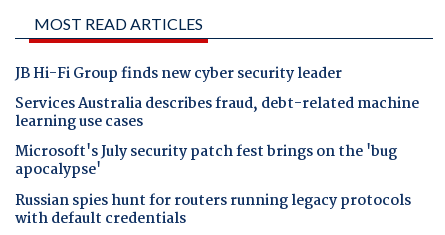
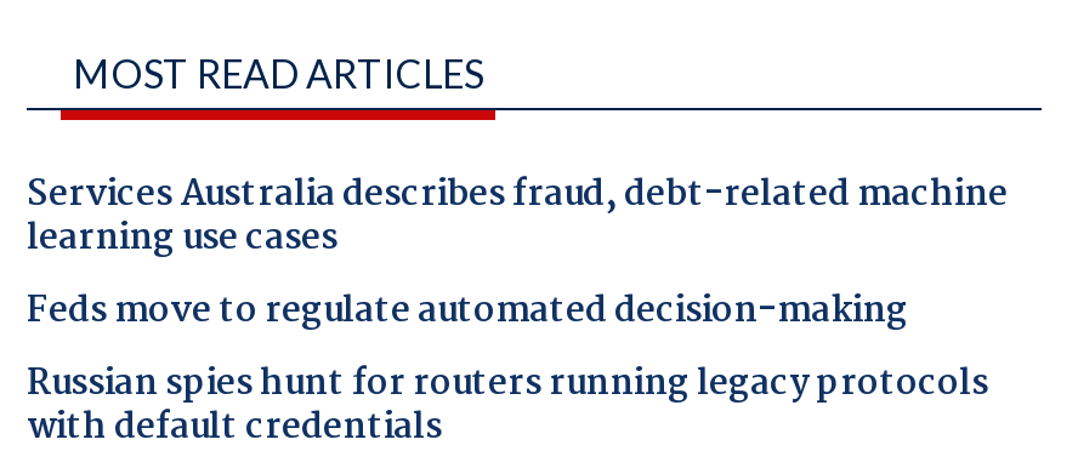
- JB Hi-Fi Group finds new cyber security leader

- Microsoft's July security patch fest brings on the 'bug
- apocalypse'
+ Feds move to regulate automated decision-making
